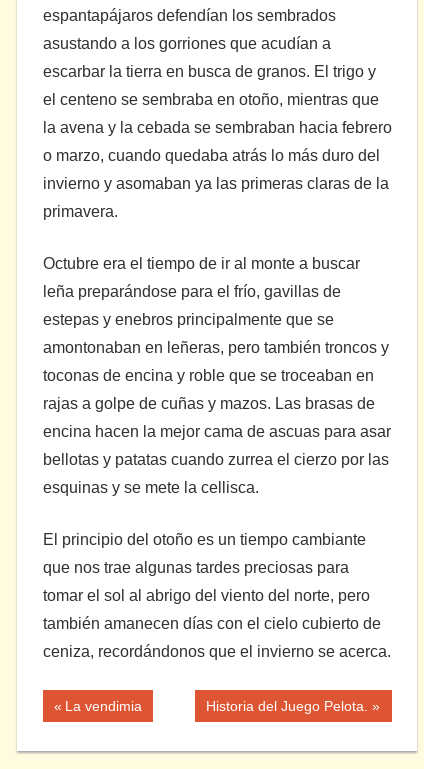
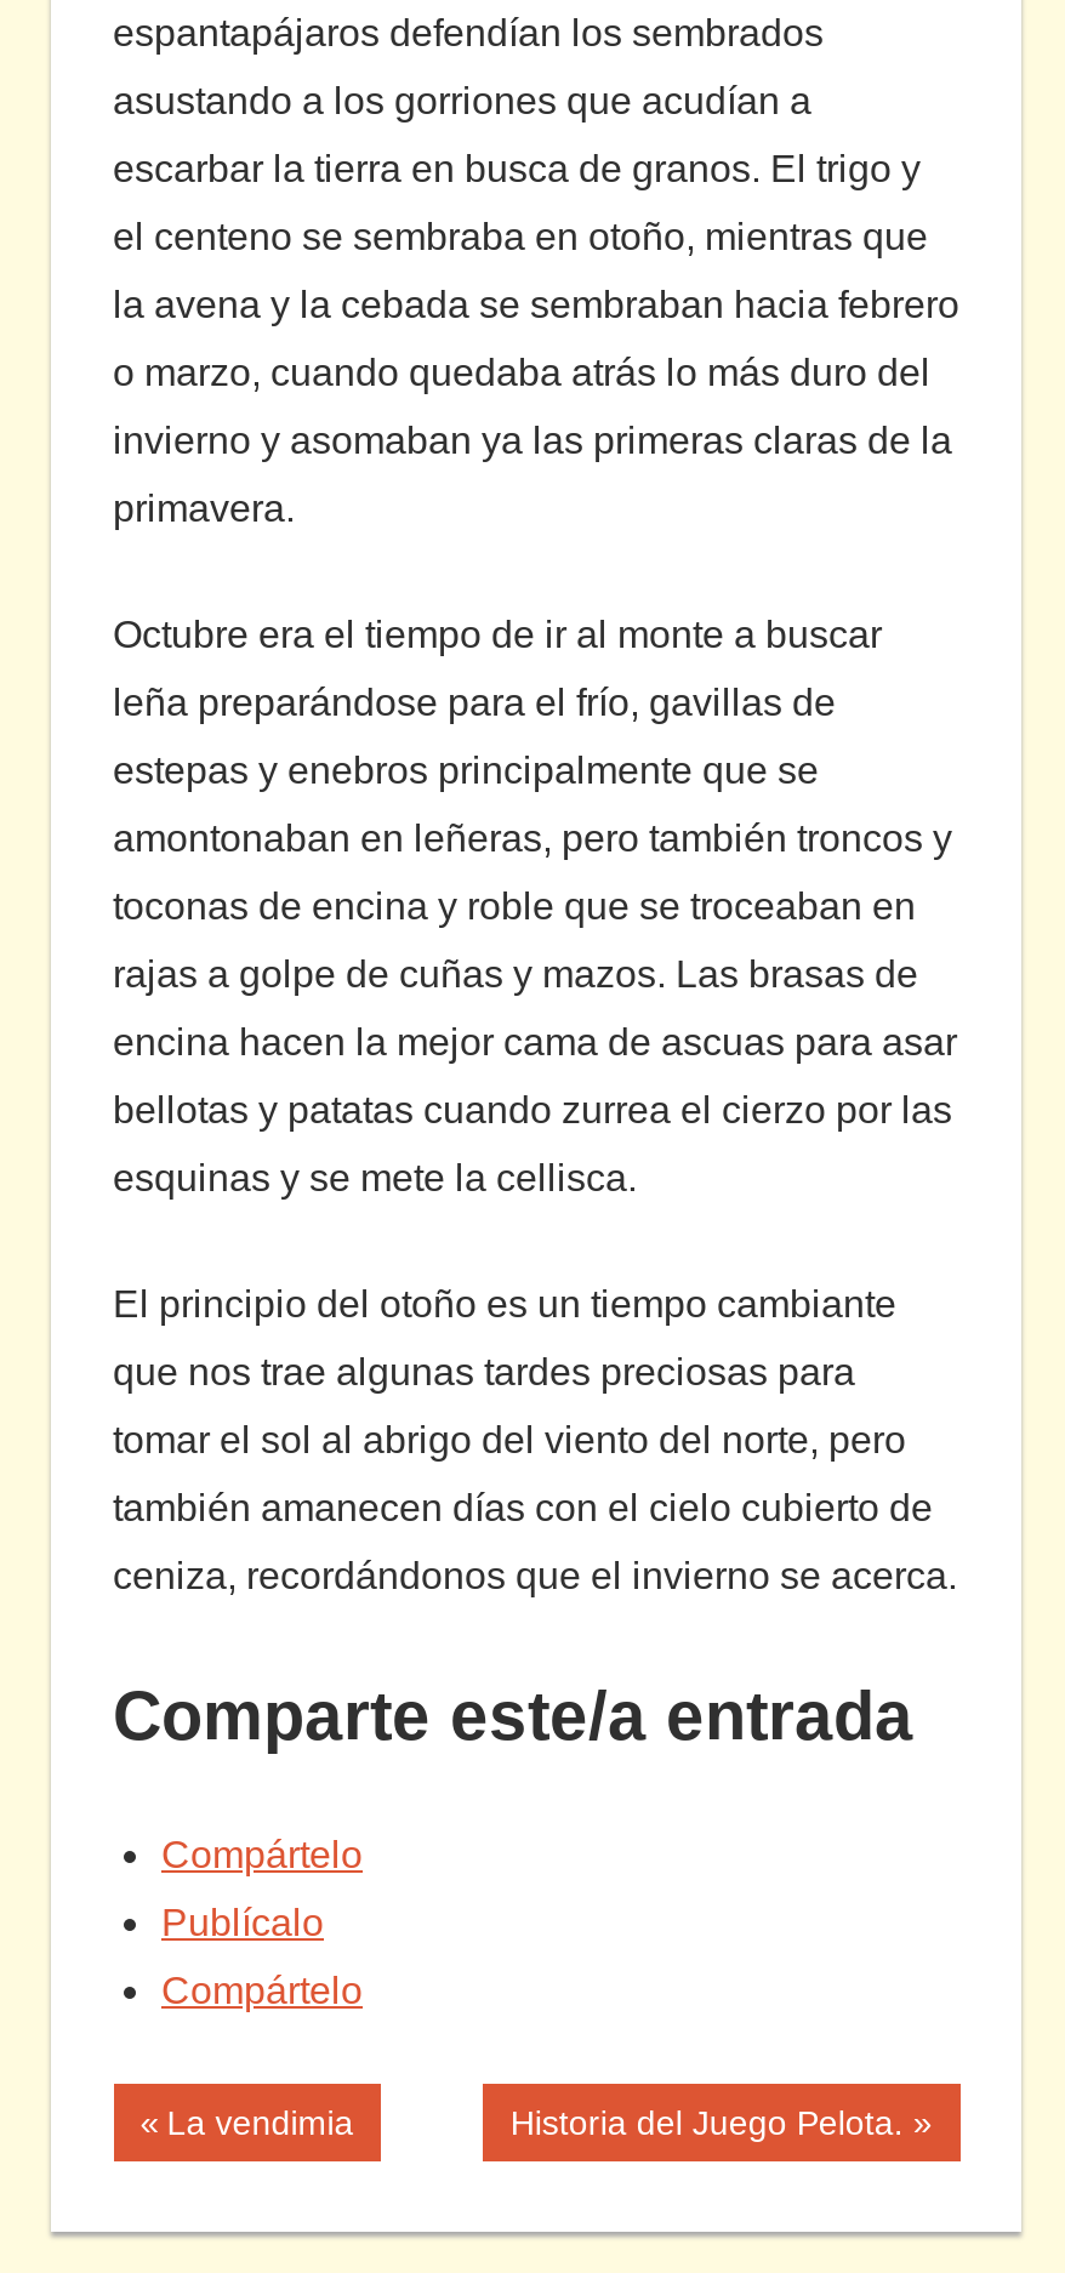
+ Comparte este/a entrada
+ Compártelo
+ Publícalo
+ Compártelo
